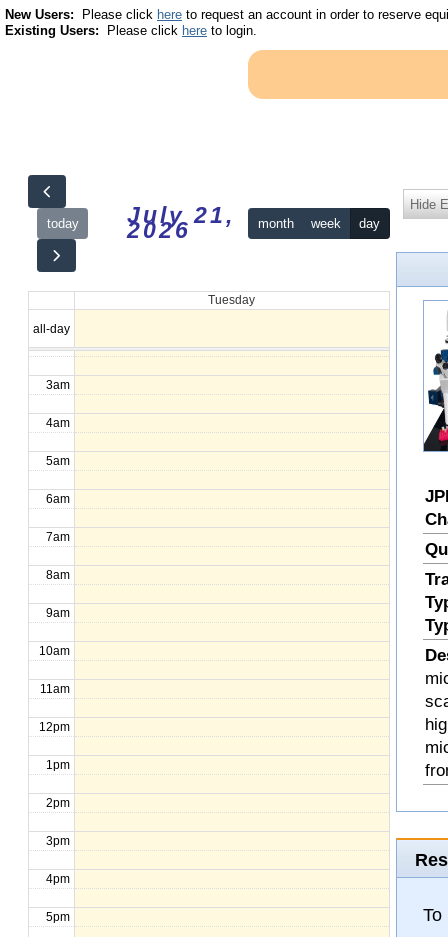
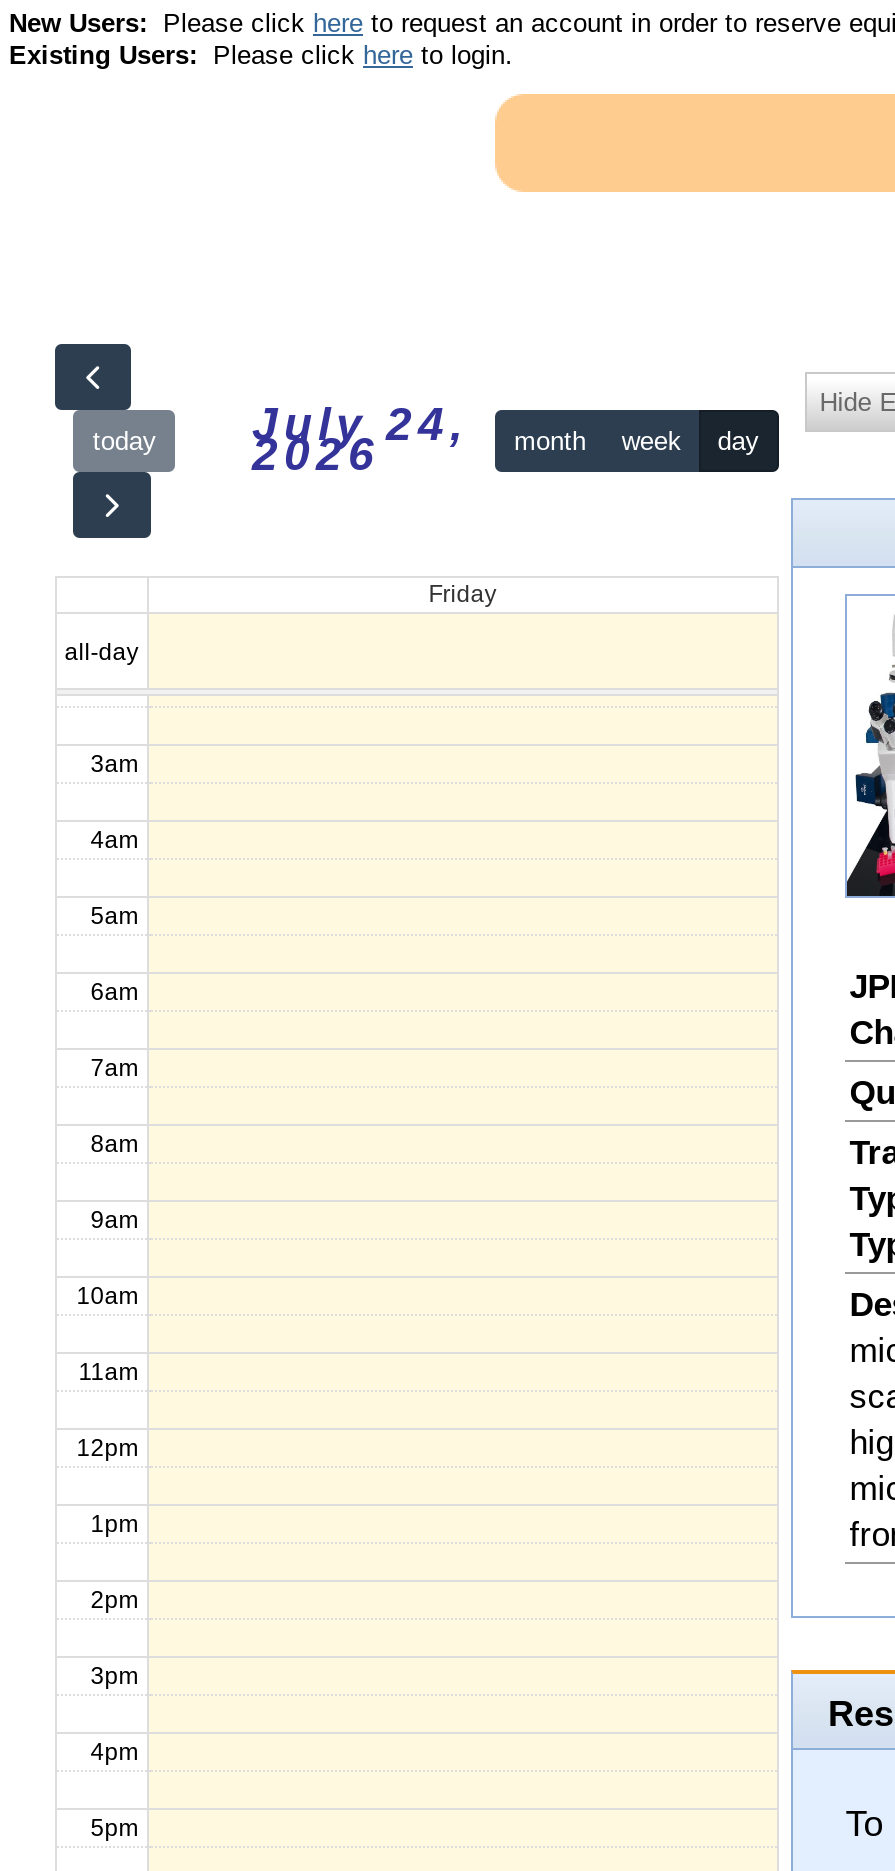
- July 21, month week day
+ July 24, month week day

- Tuesday
+ Friday
